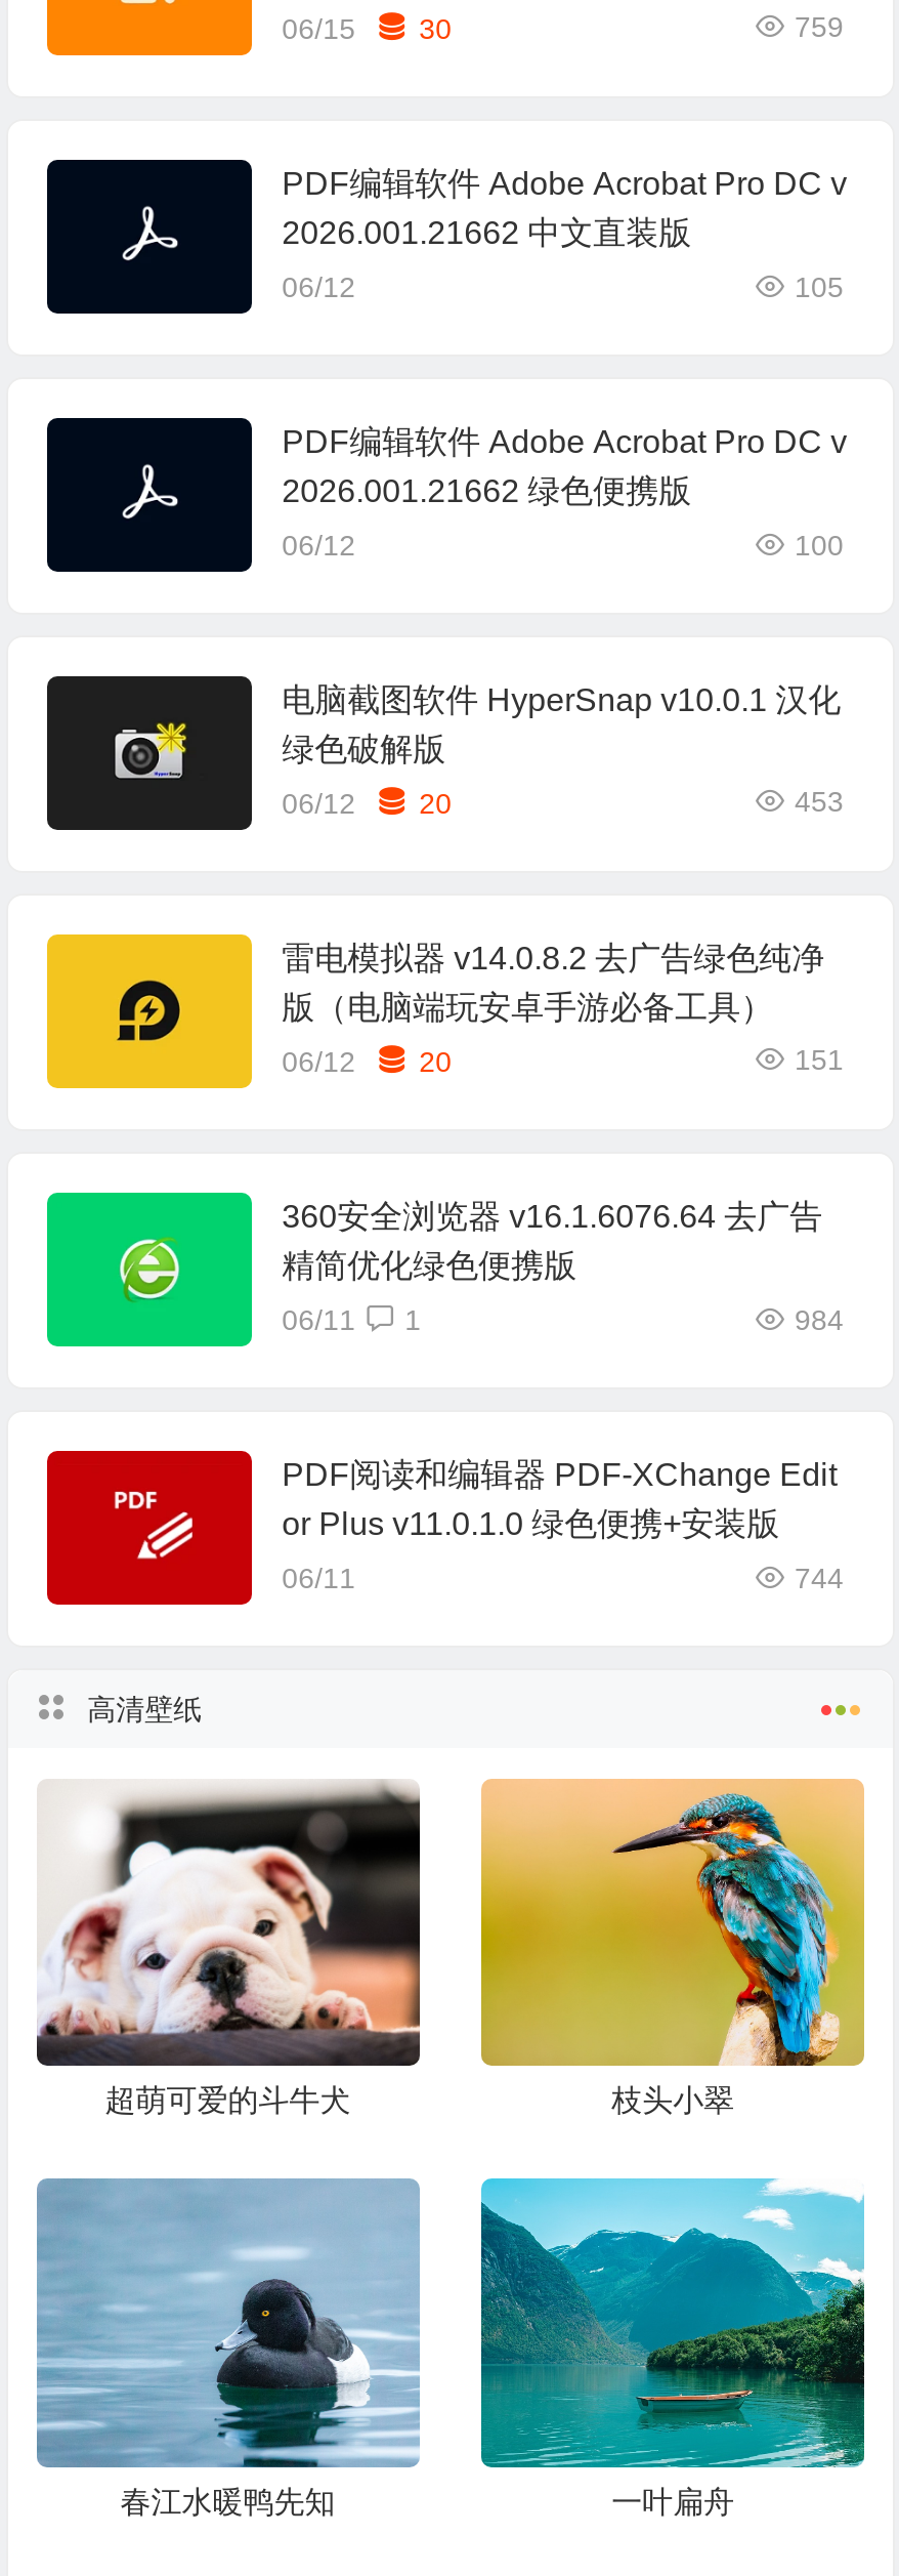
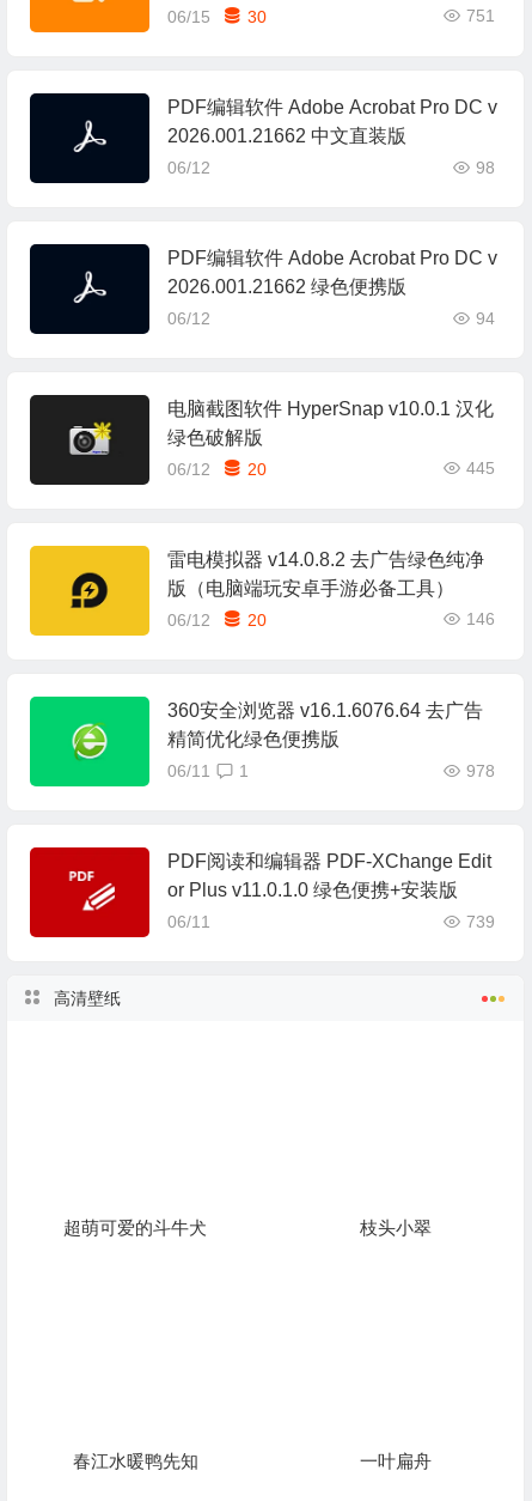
- 759
+ 751

- 105
+ 98

- 100
+ 94

- 453
+ 445

- 151
+ 146

- 984
+ 978

- 744
+ 739

- [image]

- [image]

- [image]

- [image]
